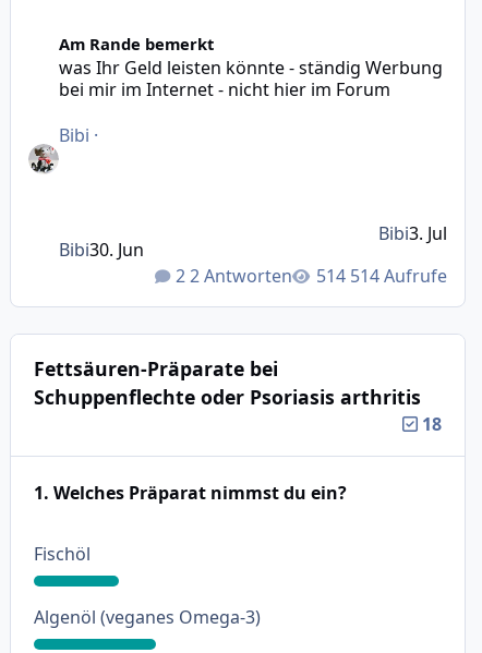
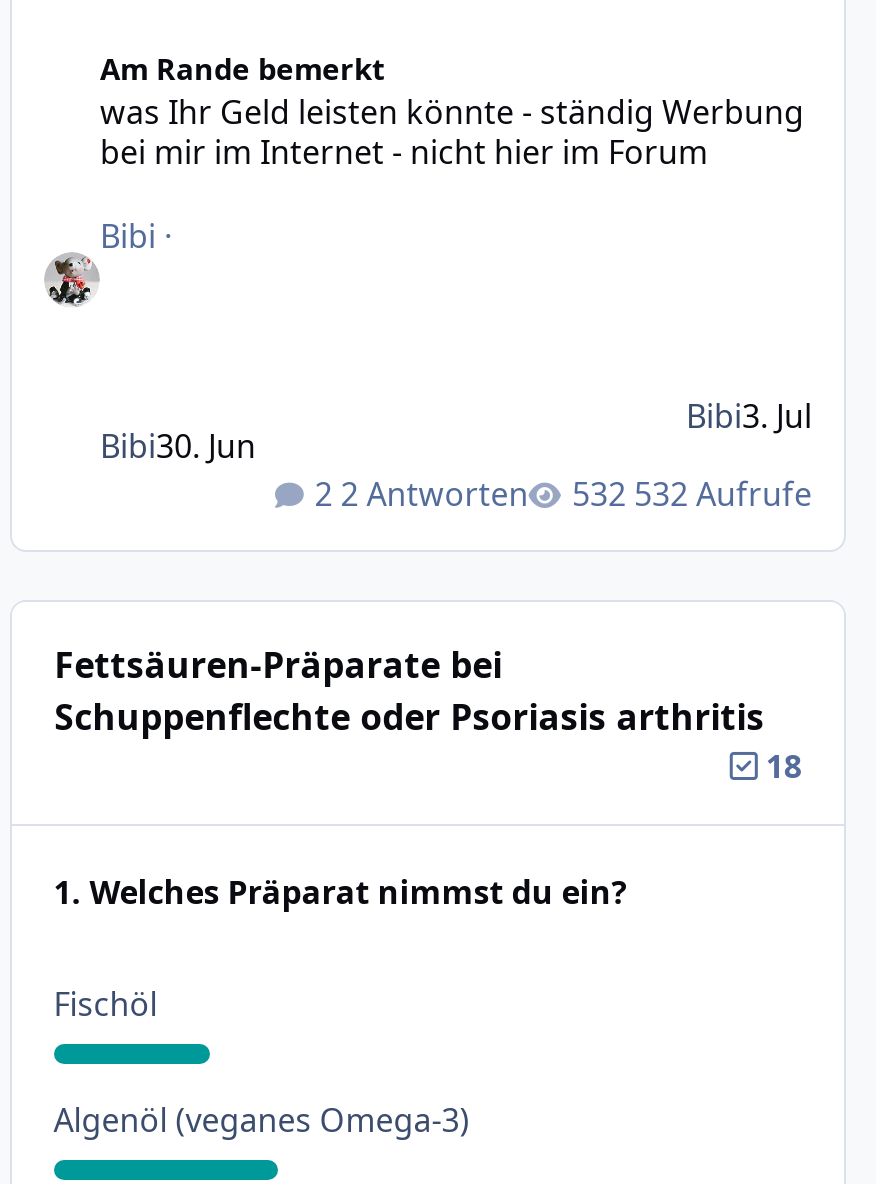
- 514 Aufrufe
+ 532 Aufrufe
